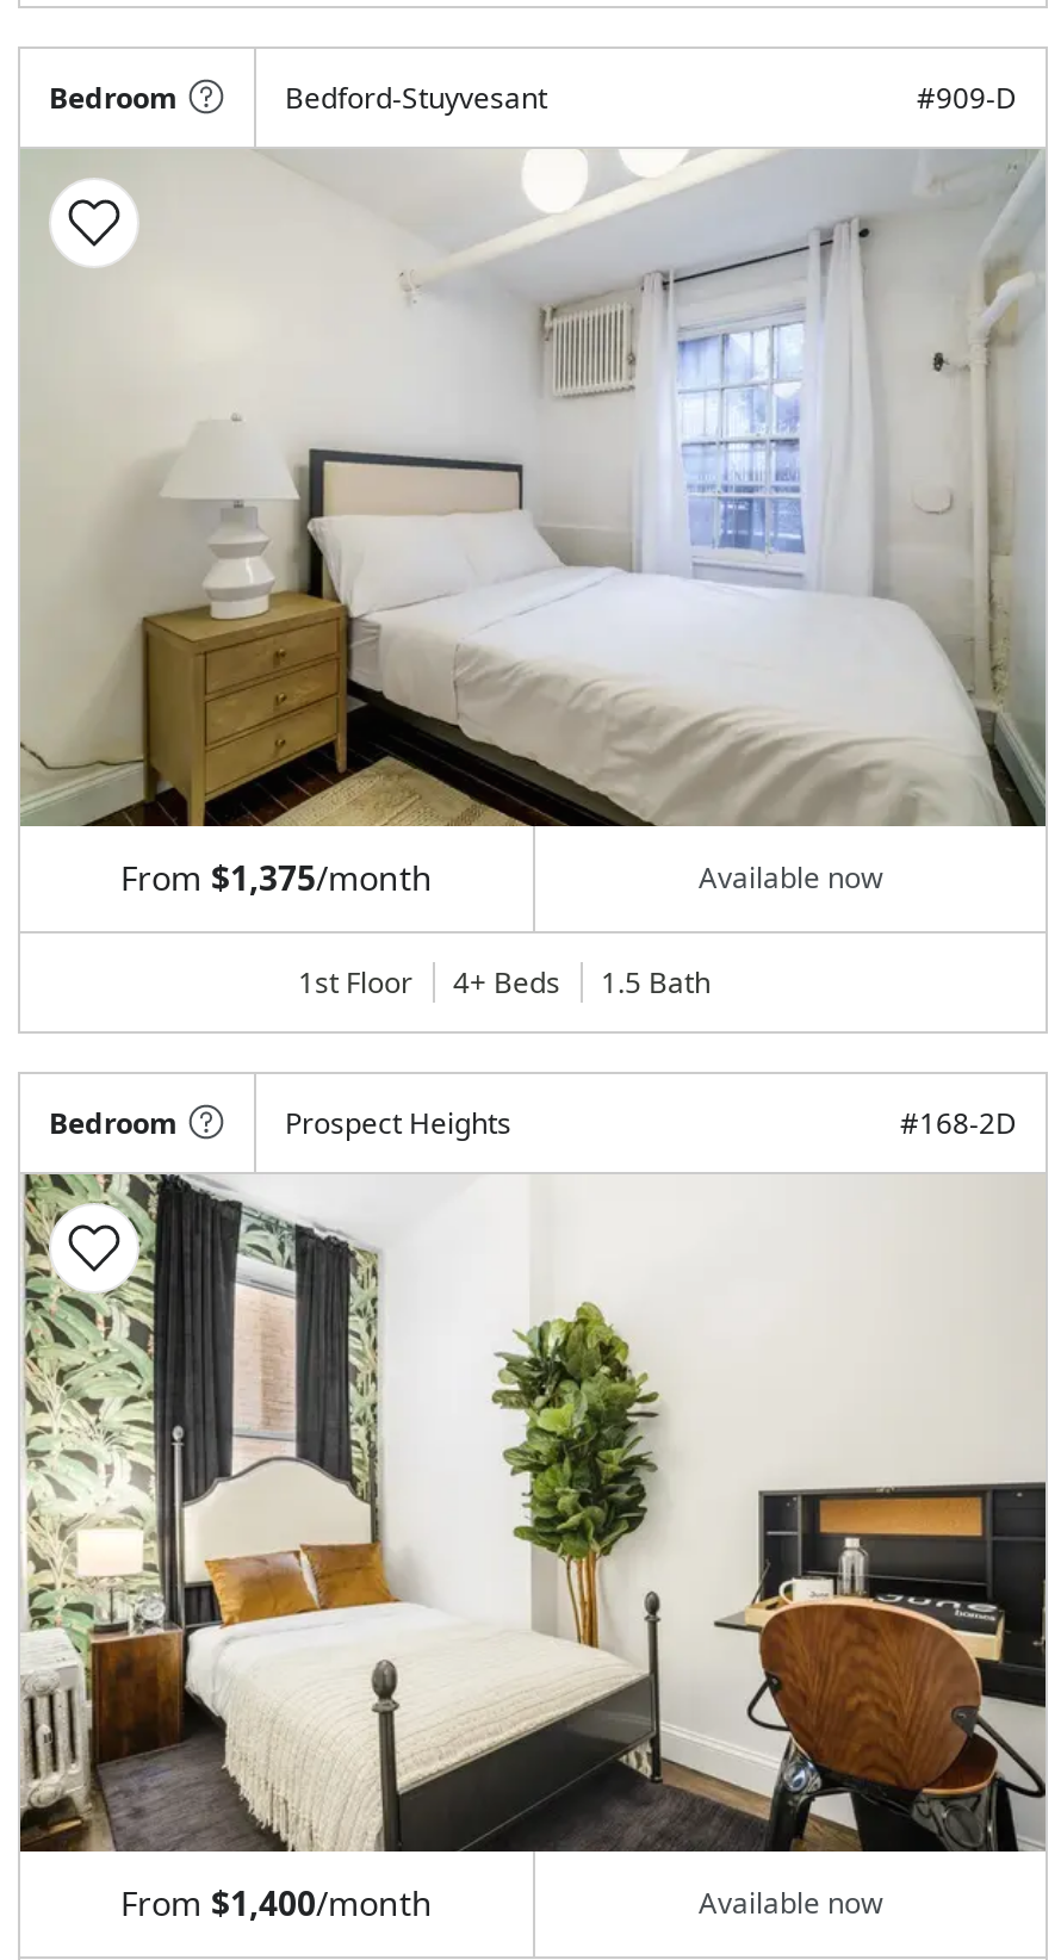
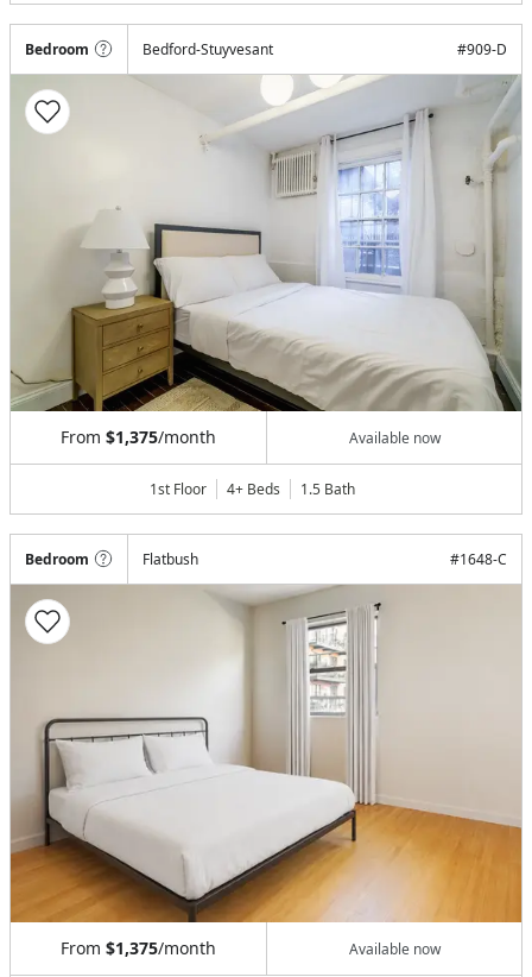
- Prospect Heights
- #168-2D
+ Flatbush
+ #1648-C

- [image]
- From $1,400/month
+ [image]
+ From $1,375/month
